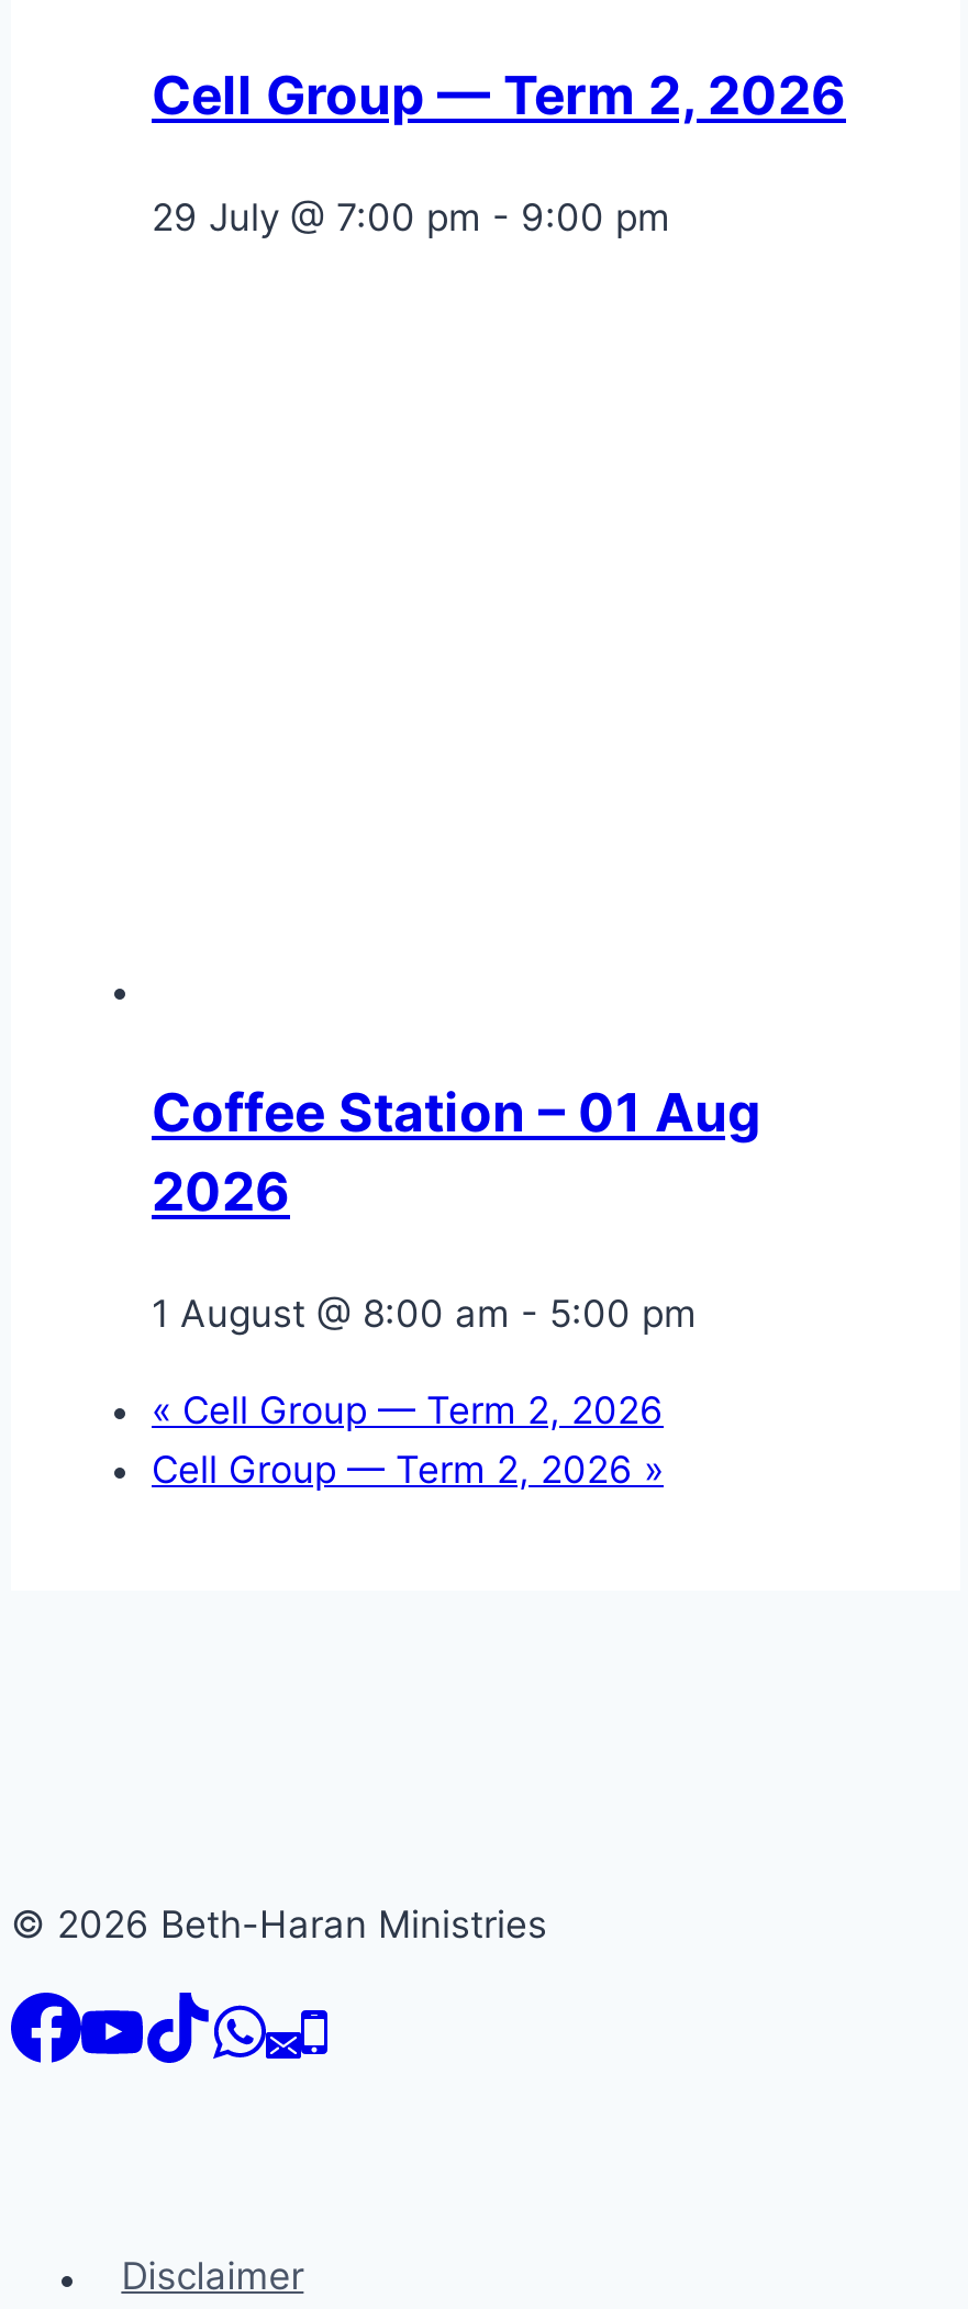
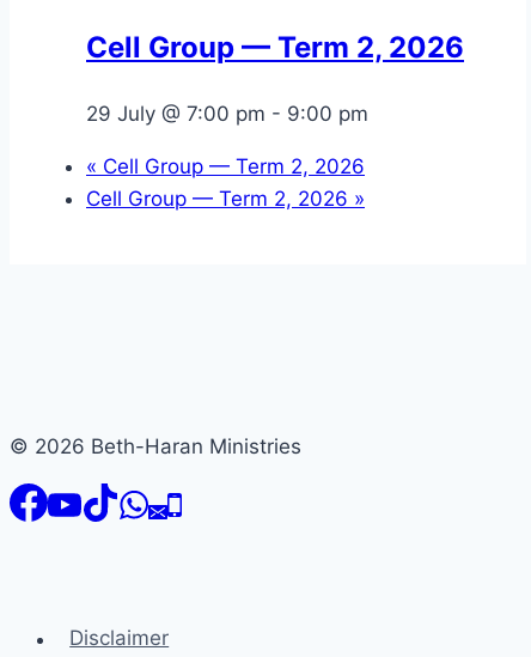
- Coffee Station – 01 Aug
- 2026
- 1 August @ 8:00 am - 5:00 pm
